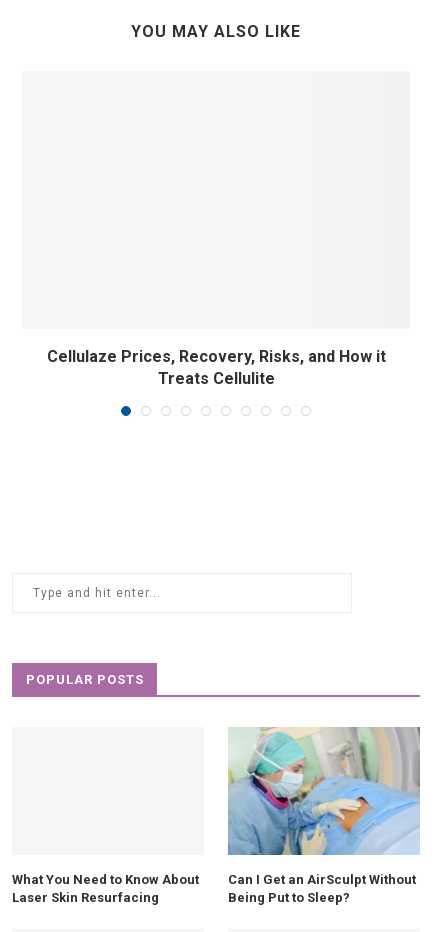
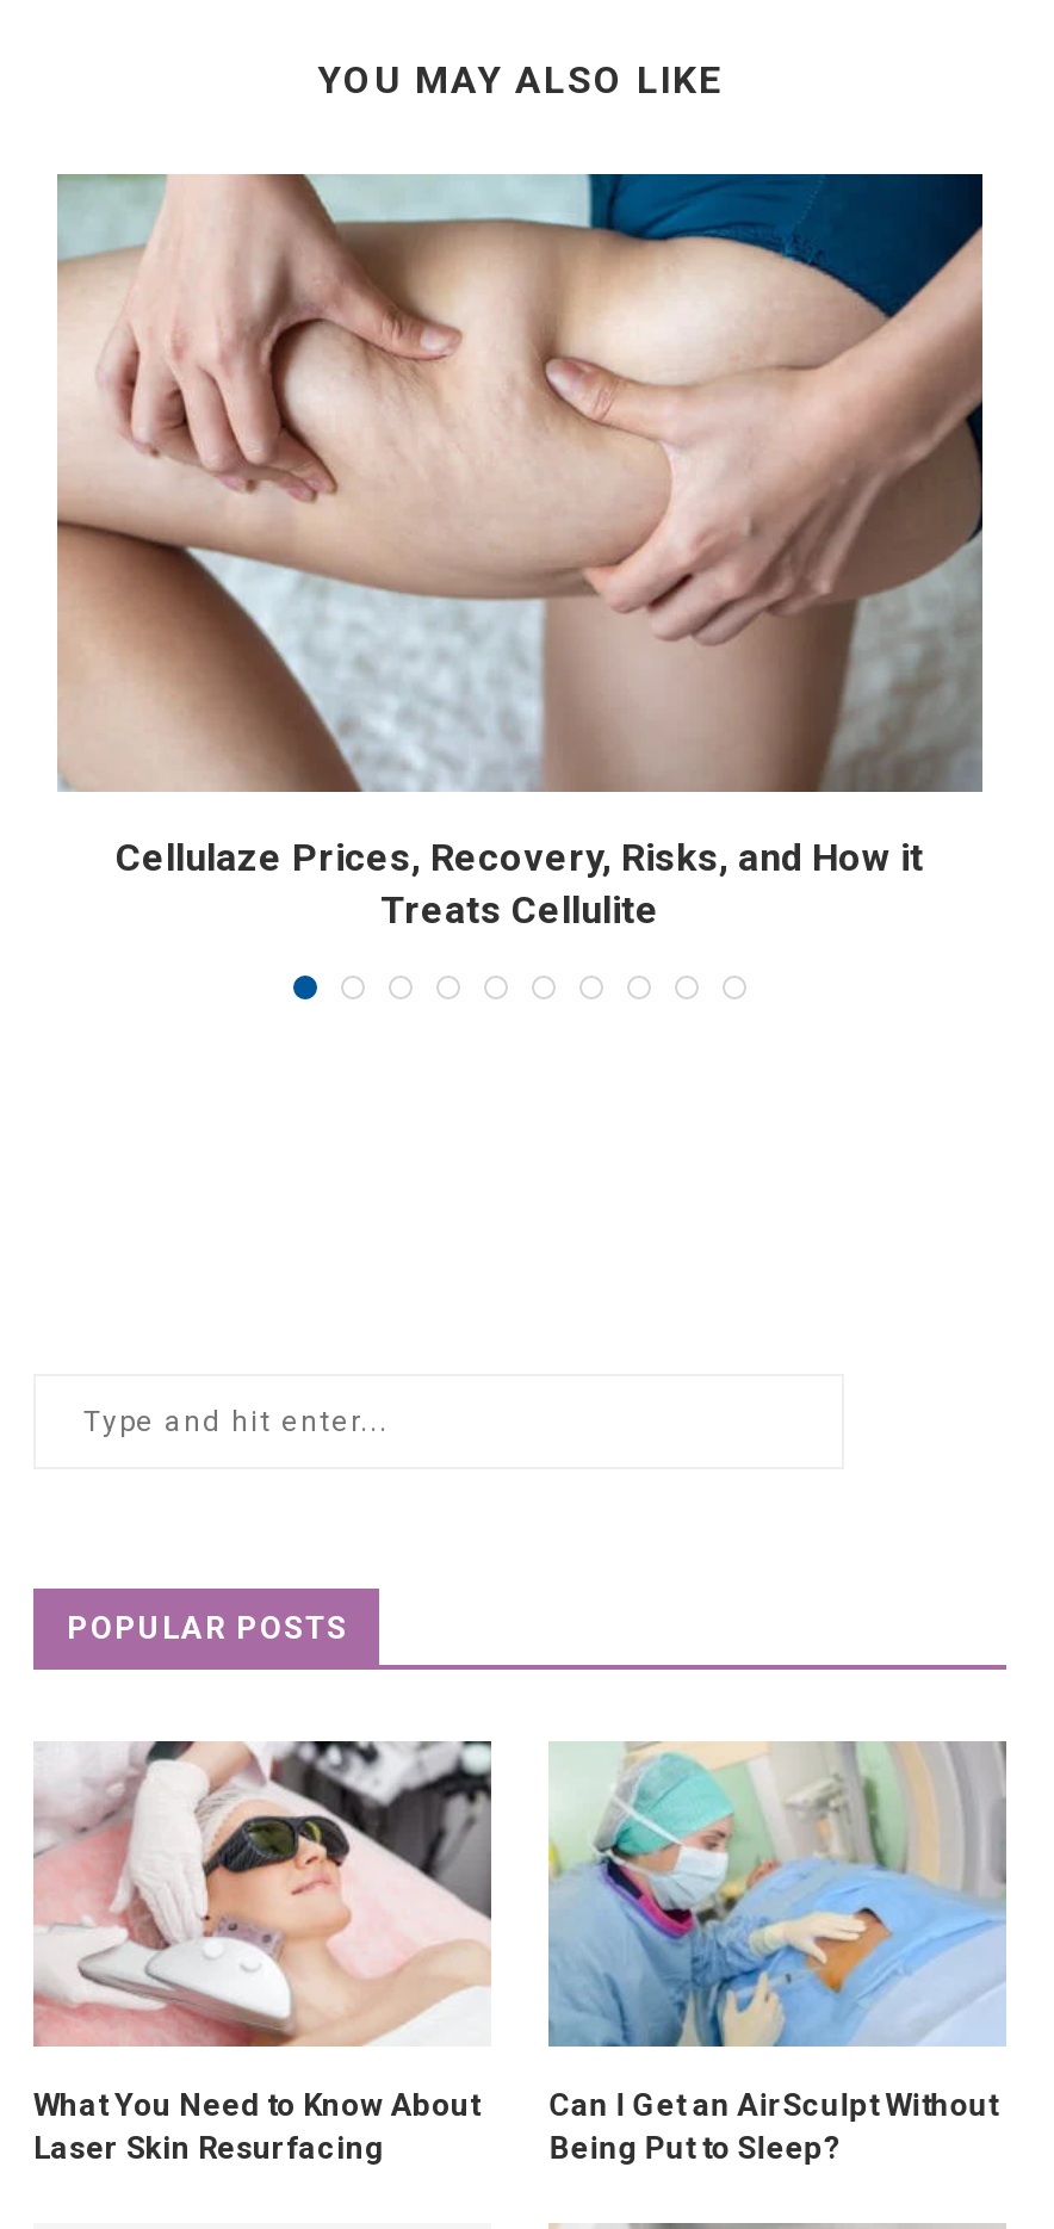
+ [image]

+ [image]
